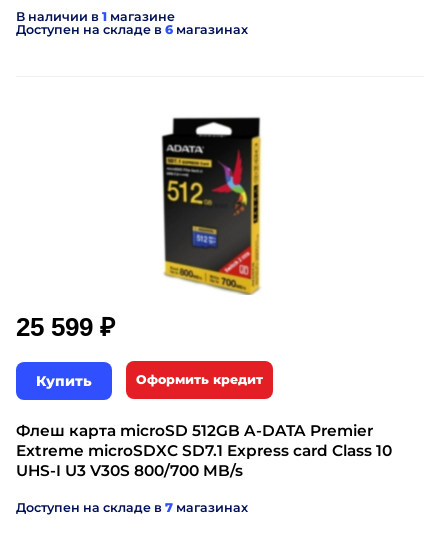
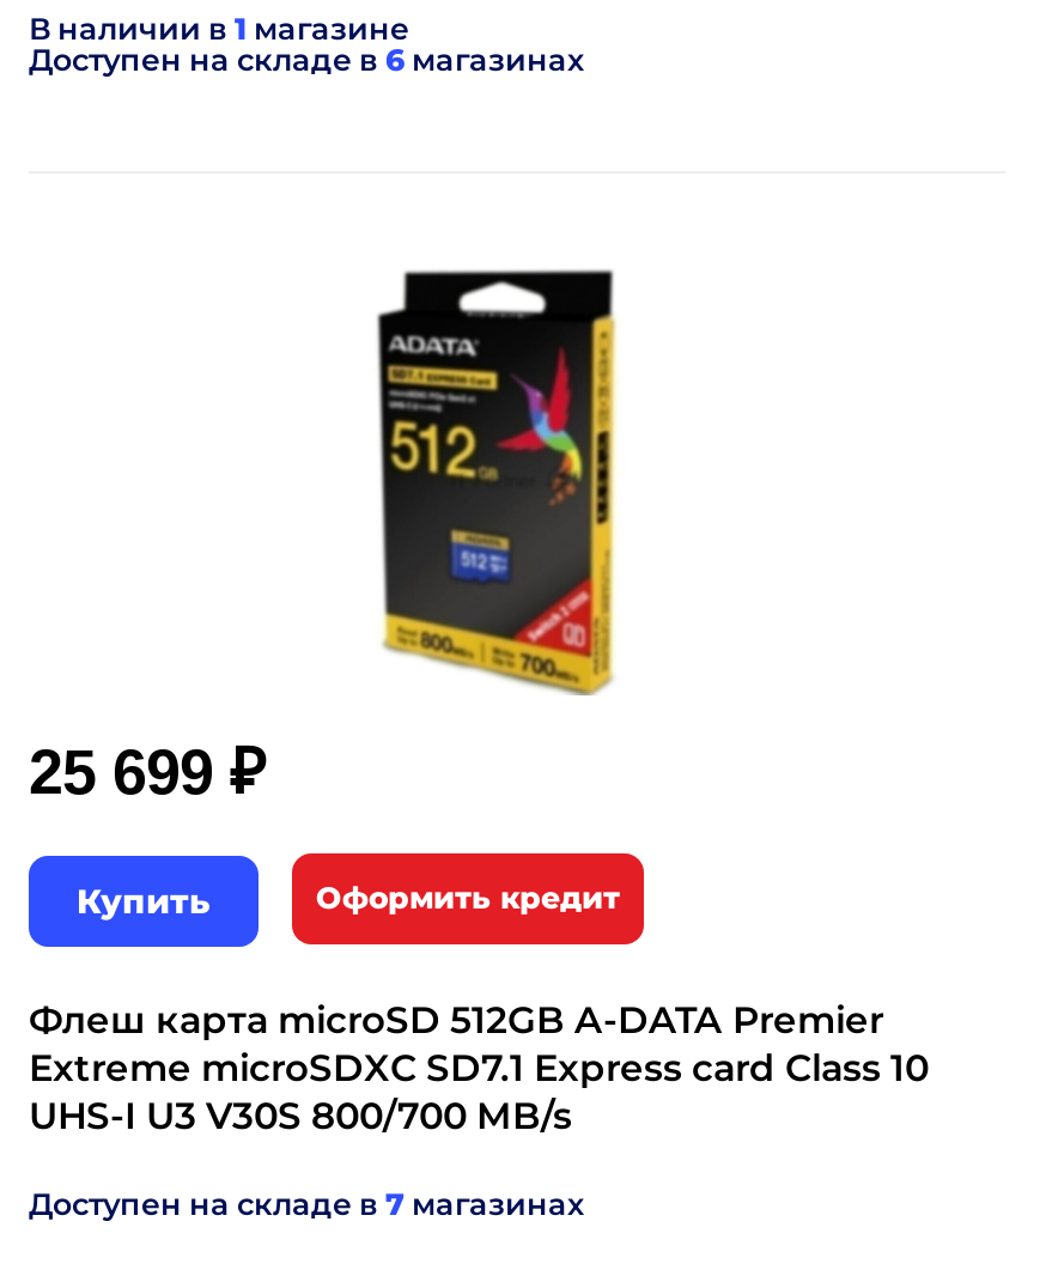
- 25 599 ₽
+ 25 699 ₽
